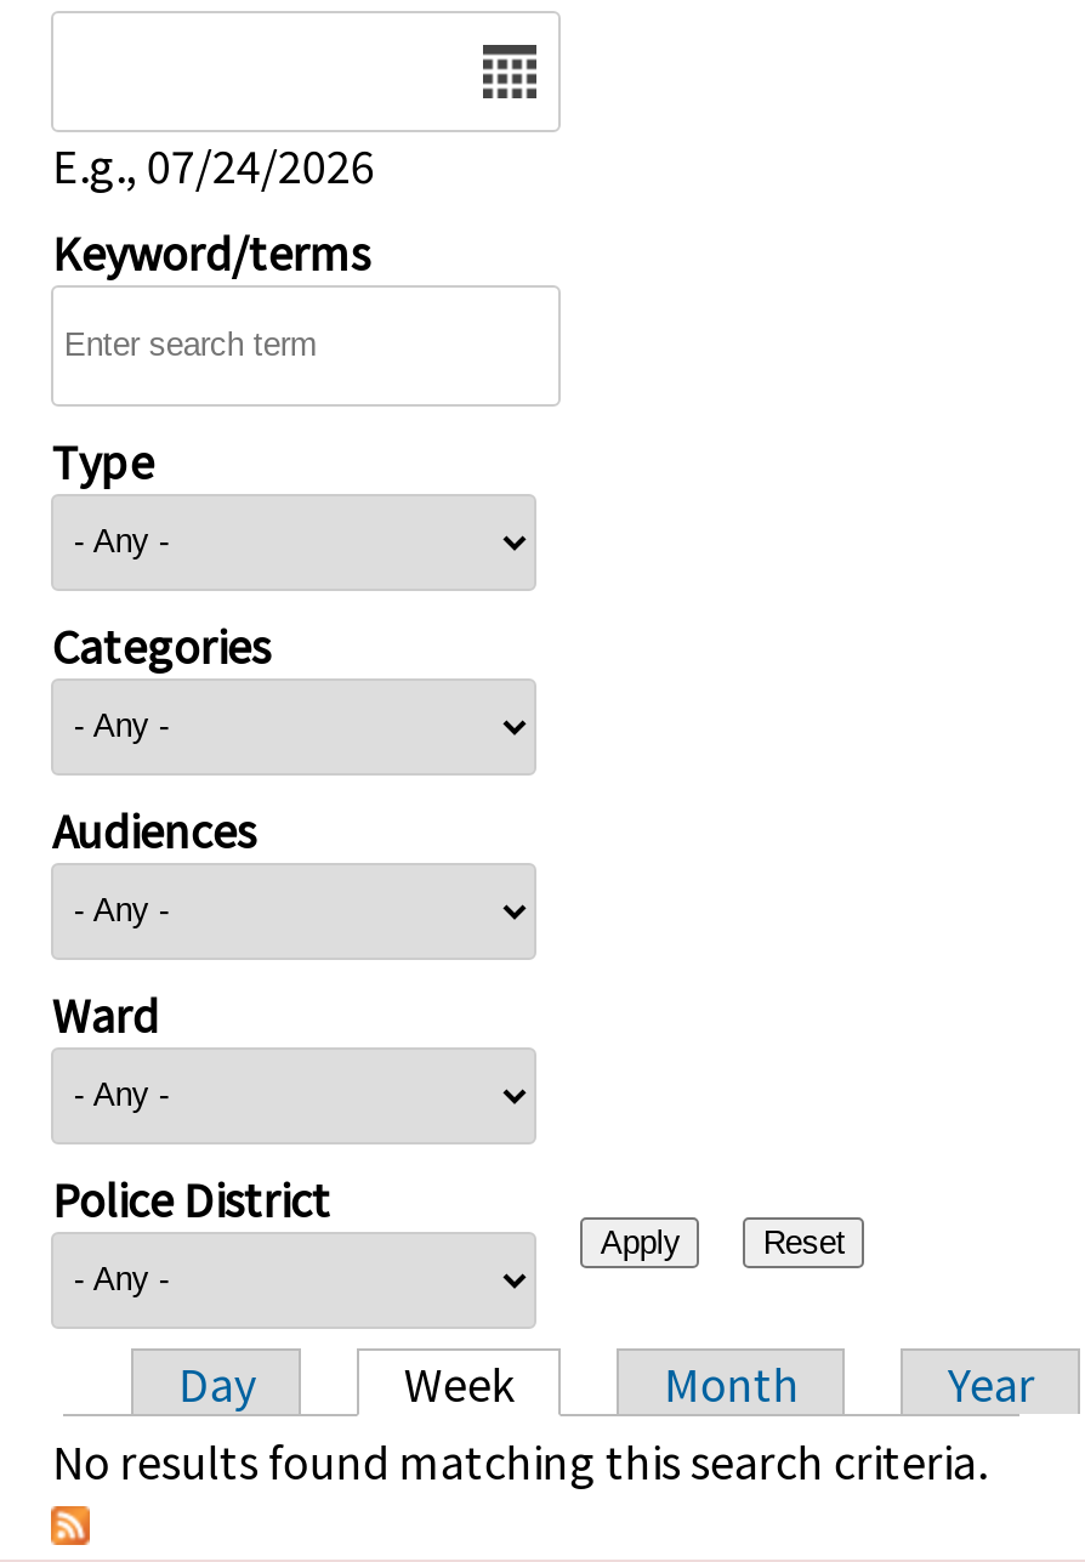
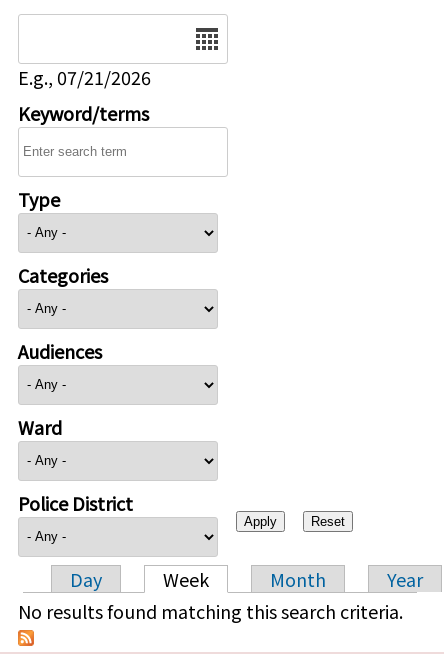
- E.g., 07/24/2026
+ E.g., 07/21/2026
